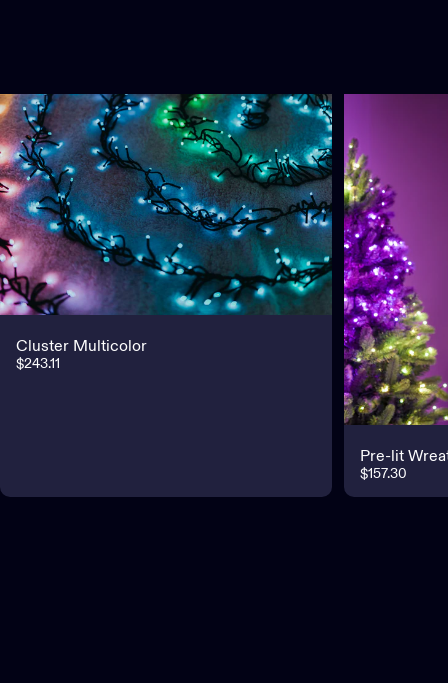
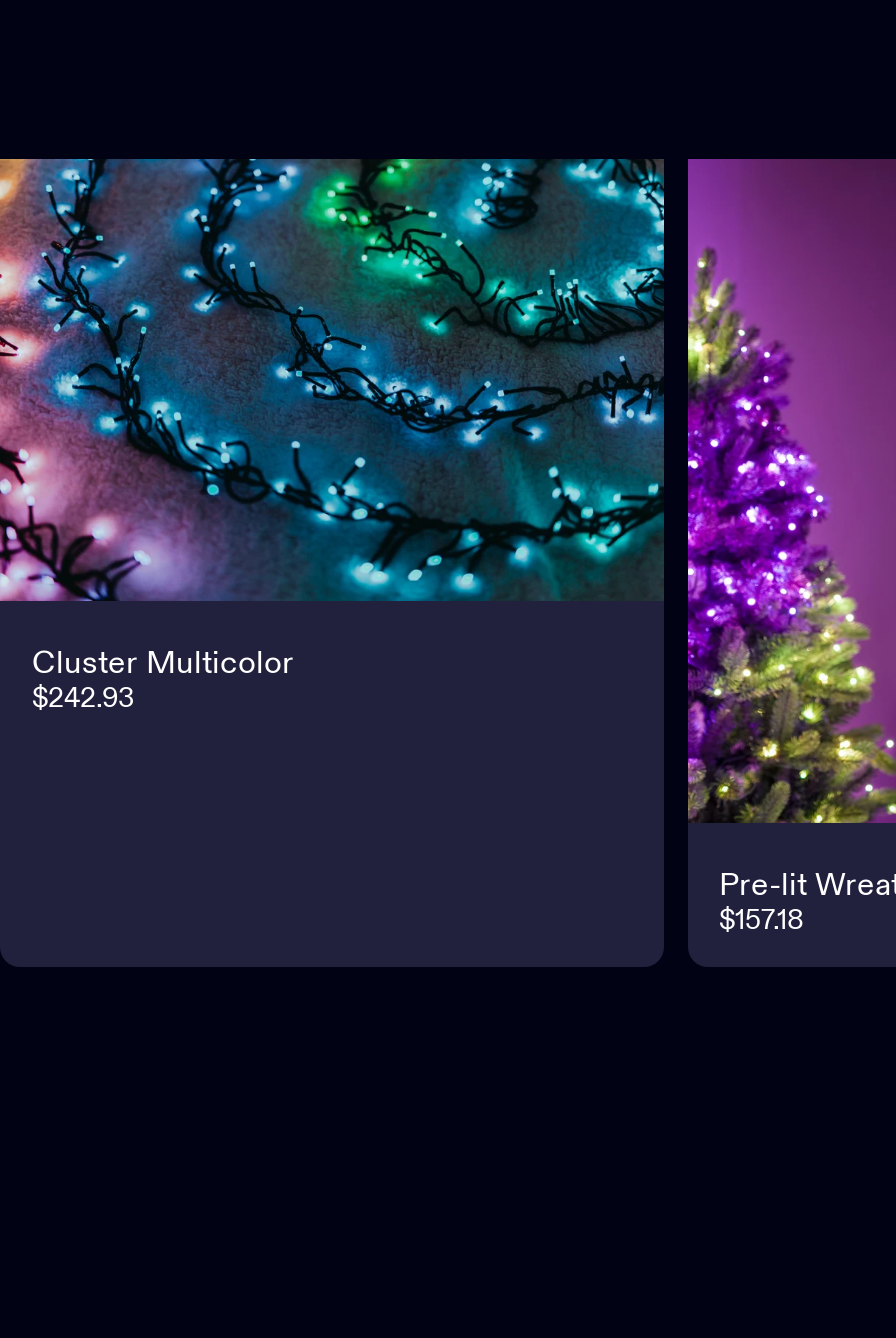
- $243.11
+ $242.93

- $157.30
+ $157.18
